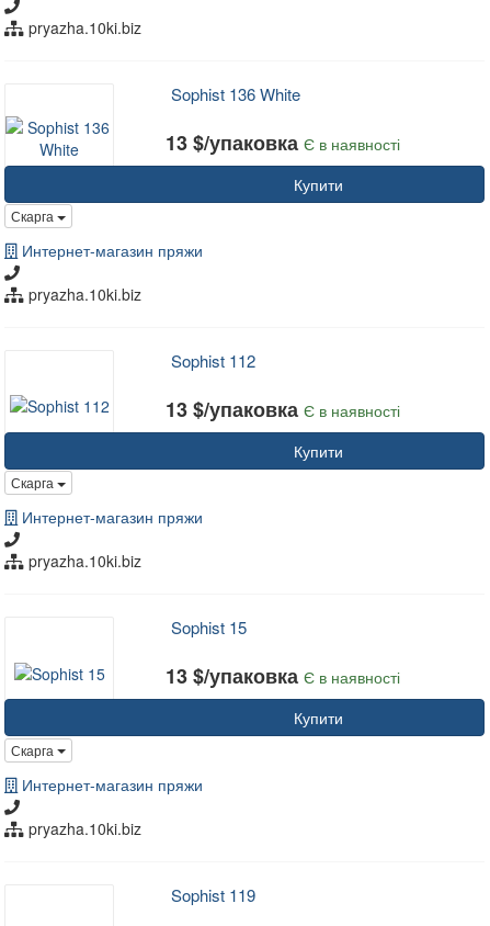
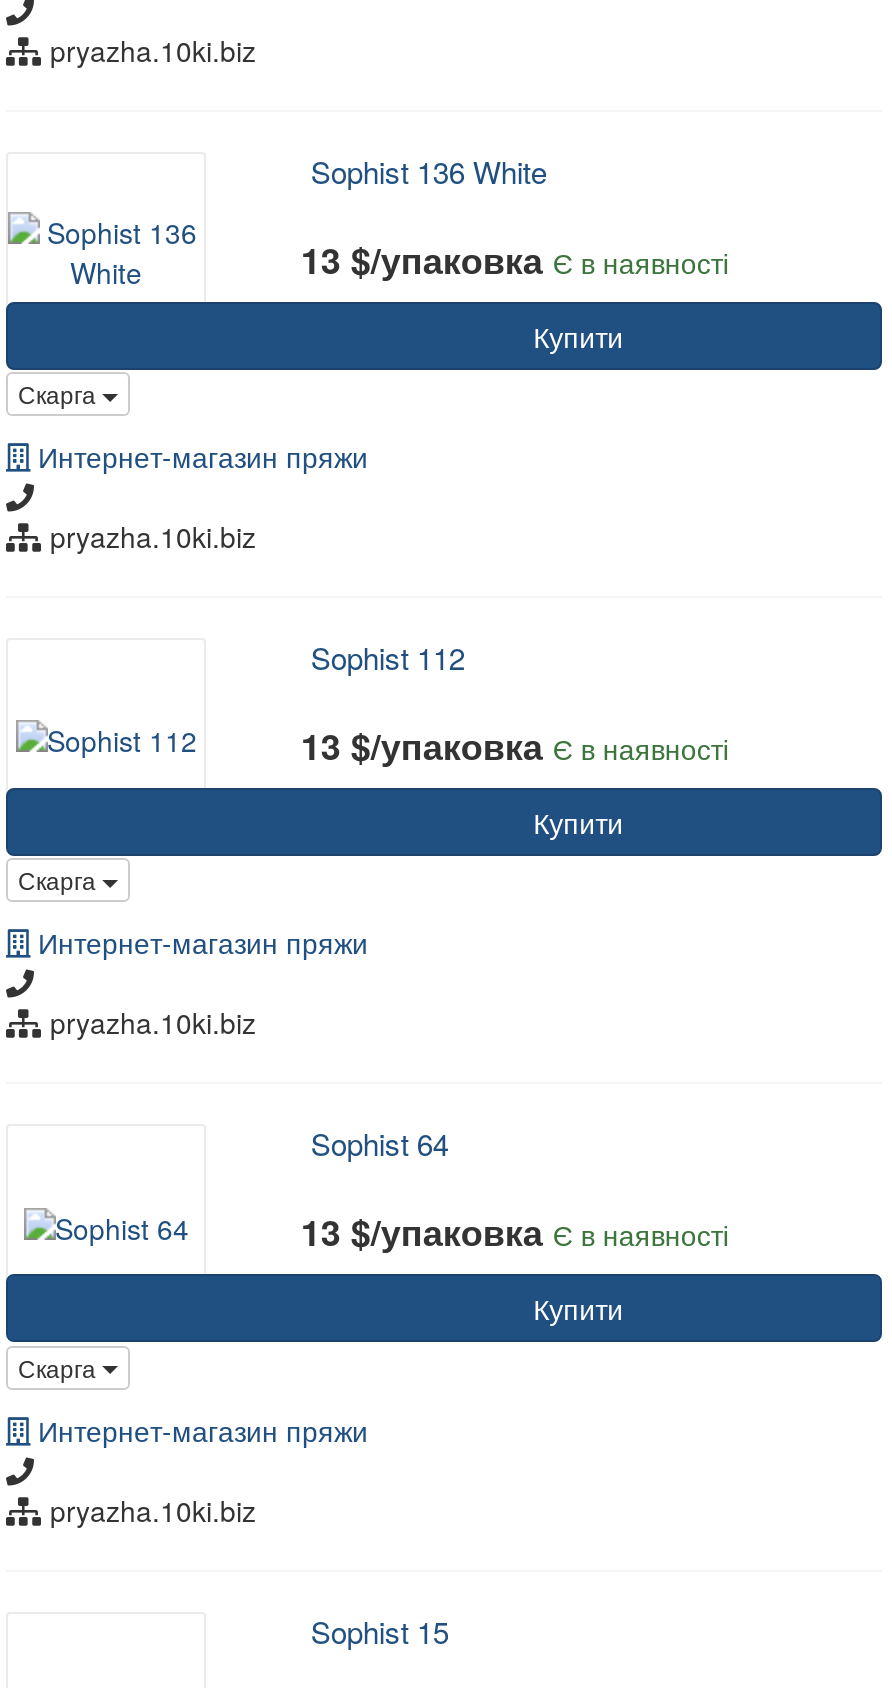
- Sophist 15
+ Sophist 64

- Sophist 119
+ Sophist 15
